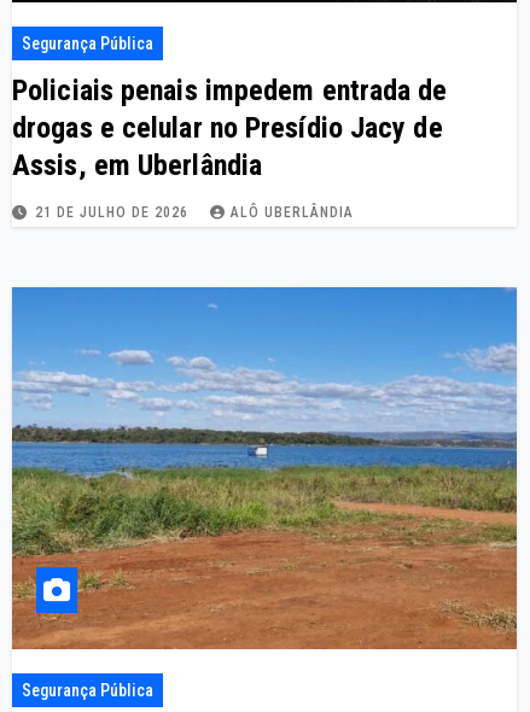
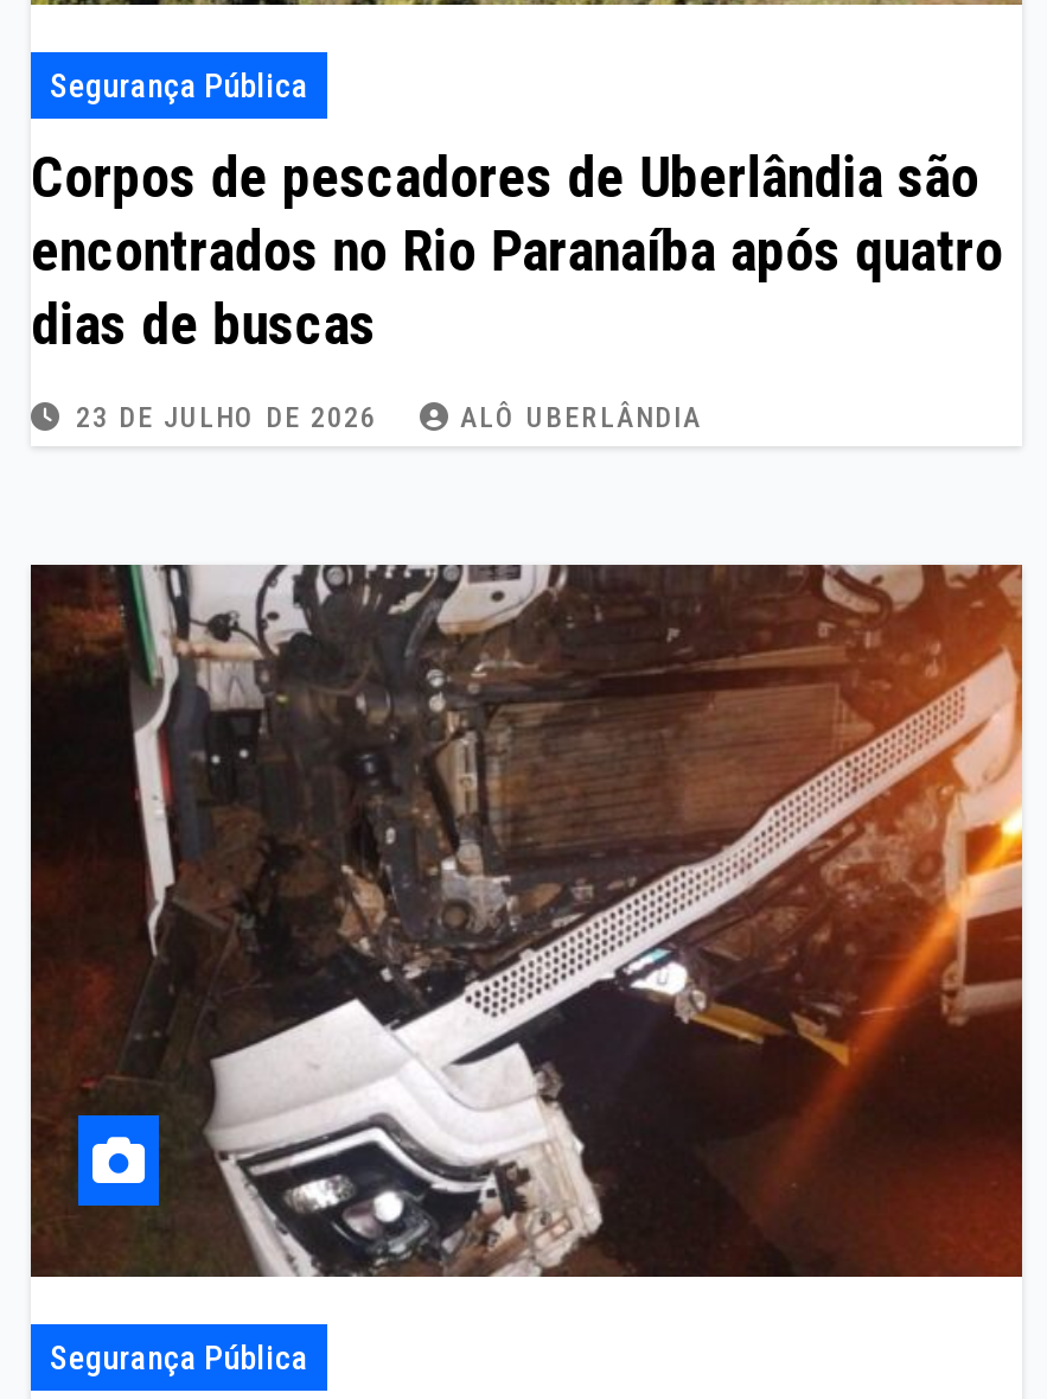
- Policiais penais impedem entrada de
- drogas e celular no Presídio Jacy de
- Assis, em Uberlândia
+ Corpos de pescadores de Uberlândia são
+ encontrados no Rio Paranaíba após quatro
+ dias de buscas

- 21 DE JULHO DE 2026
+ 23 DE JULHO DE 2026

- [image]
+ [image]
